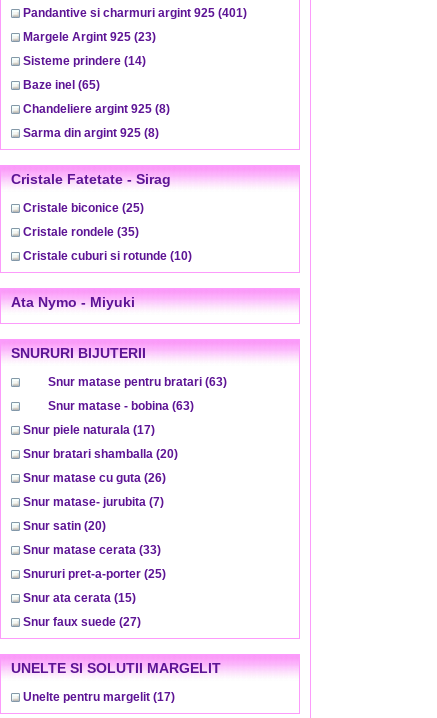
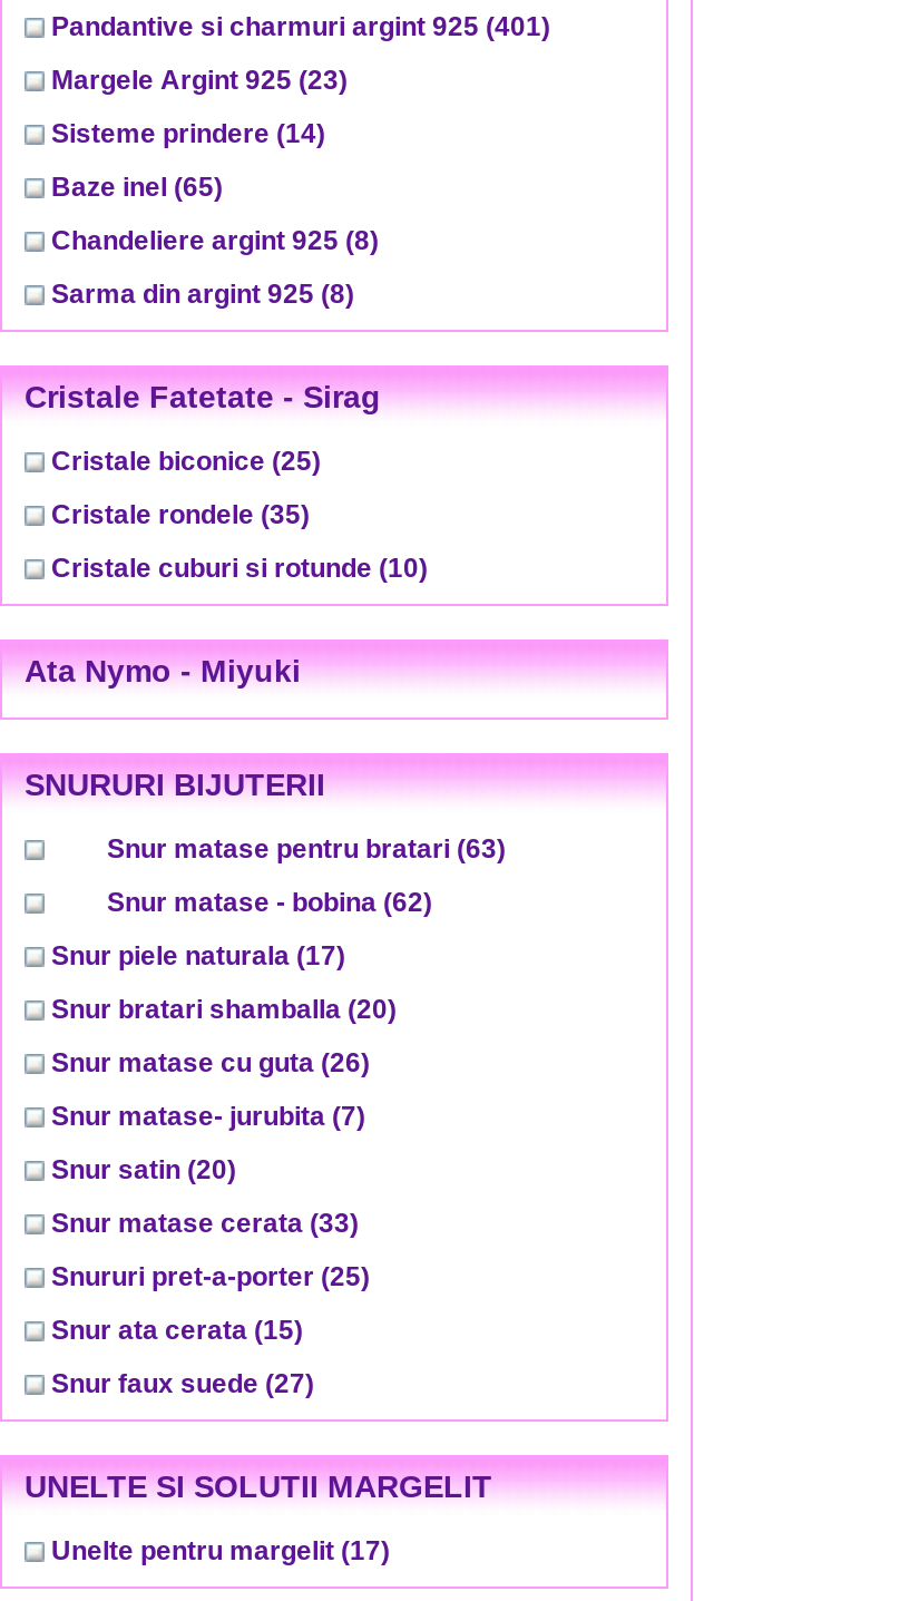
- Snur matase - bobina (63)
+ Snur matase - bobina (62)
